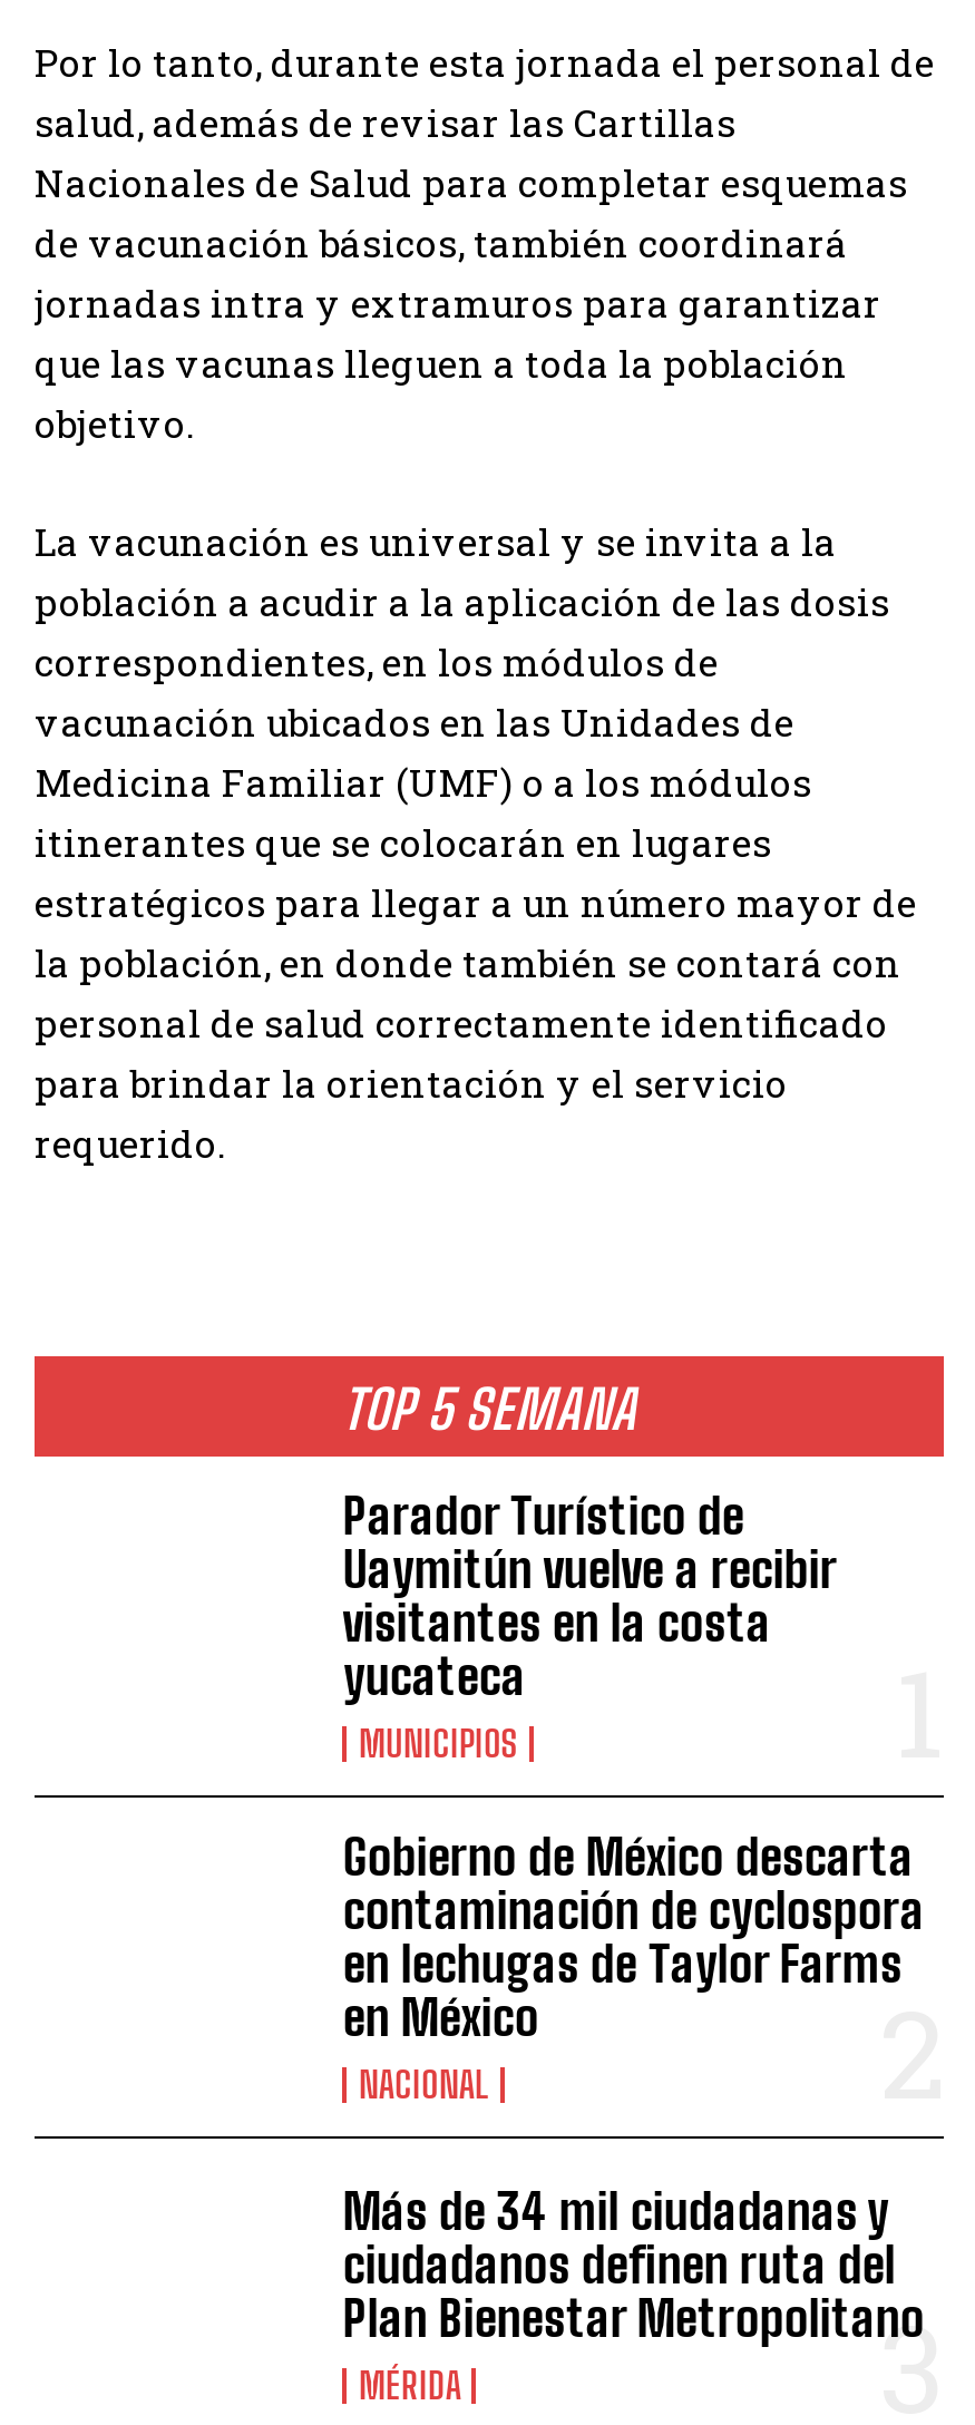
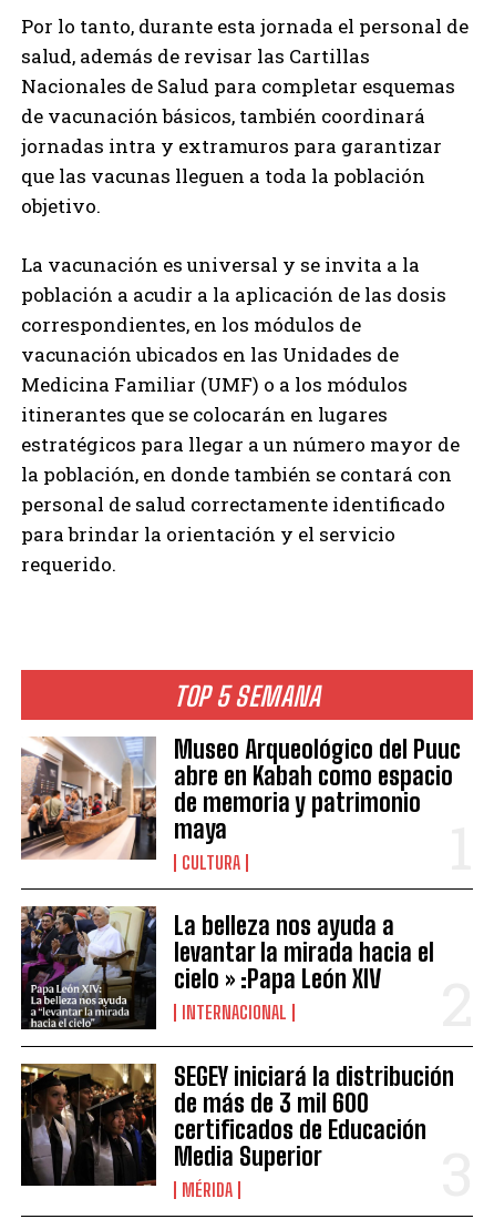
+ [image]

+ [image]

+ [image]

- Parador Turístico de
- Uaymitún vuelve a recibir
- visitantes en la costa
- yucateca
- MUNICIPIOS
+ Museo Arqueológico del Puuc
+ abre en Kabah como espacio
+ de memoria y patrimonio
+ maya
+ CULTURA

- Gobierno de México descarta
- contaminación de cyclospora
- en lechugas de Taylor Farms
- en México
- NACIONAL
+ La belleza nos ayuda a
+ levantar la mirada hacia el
+ cielo » :Papa León XIV
+ INTERNACIONAL

- Más de 34 mil ciudadanas y
- ciudadanos definen ruta del
- Plan Bienestar Metropolitano
+ SEGEY iniciará la distribución
+ de más de 3 mil 600
+ certificados de Educación
+ Media Superior
